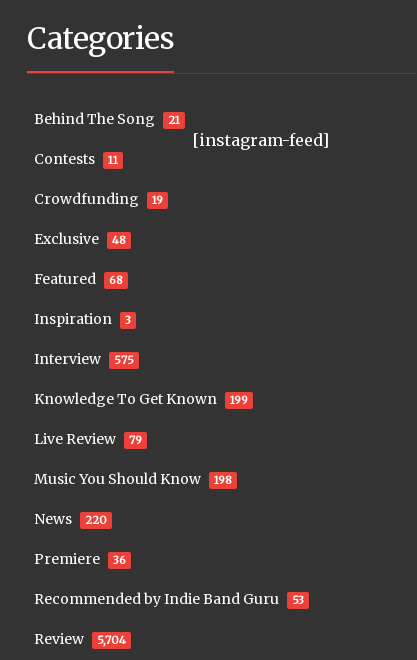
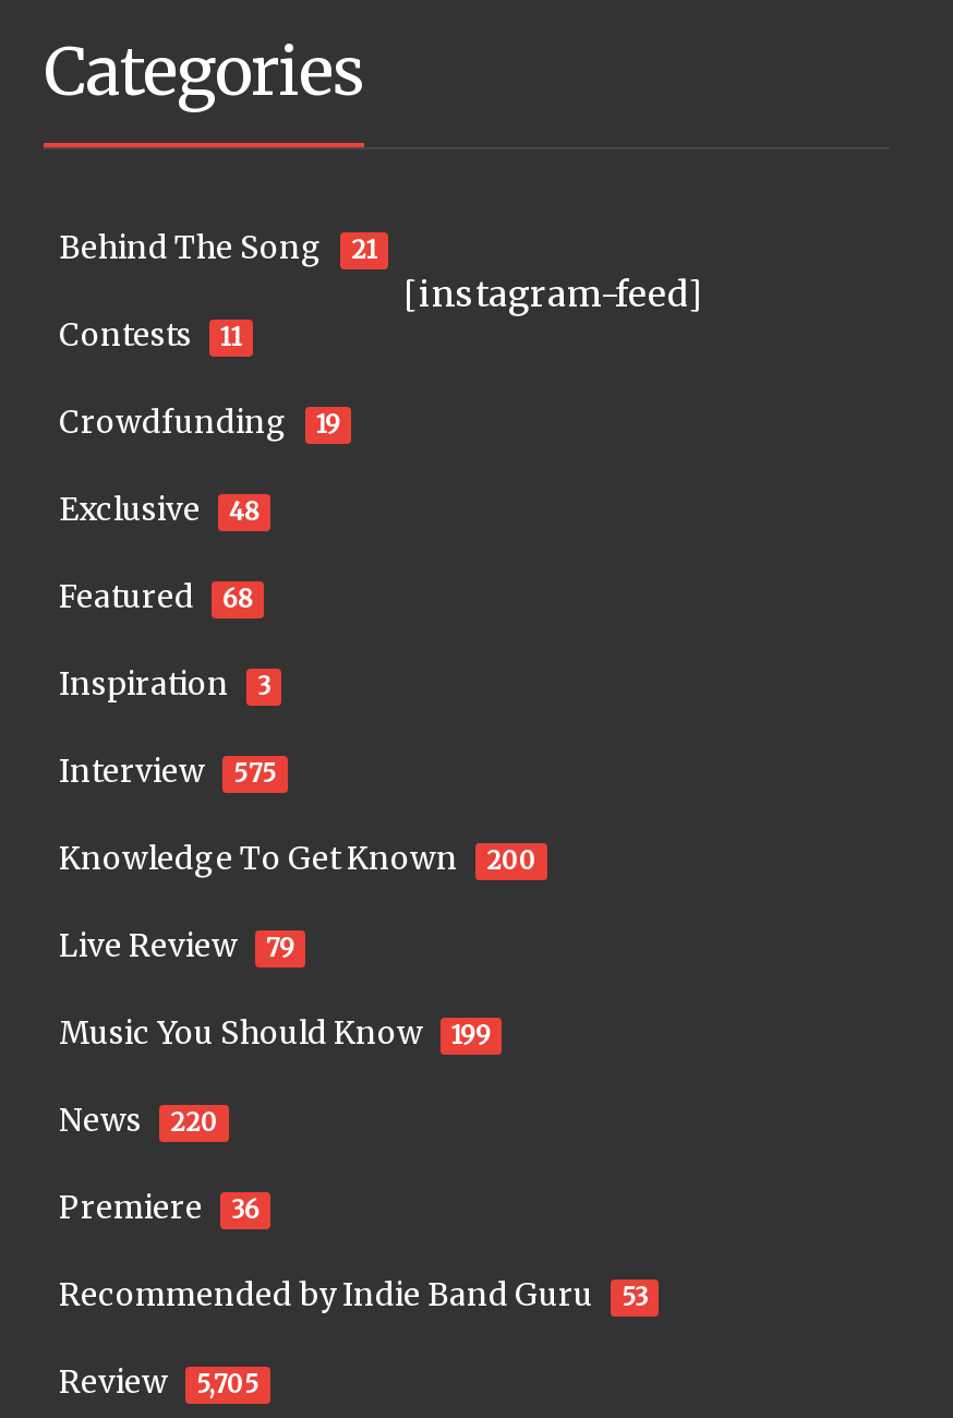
- Knowledge To Get Known 199
+ Knowledge To Get Known 200

- Music You Should Know 198
+ Music You Should Know 199

- Review 5,704
+ Review 5,705
